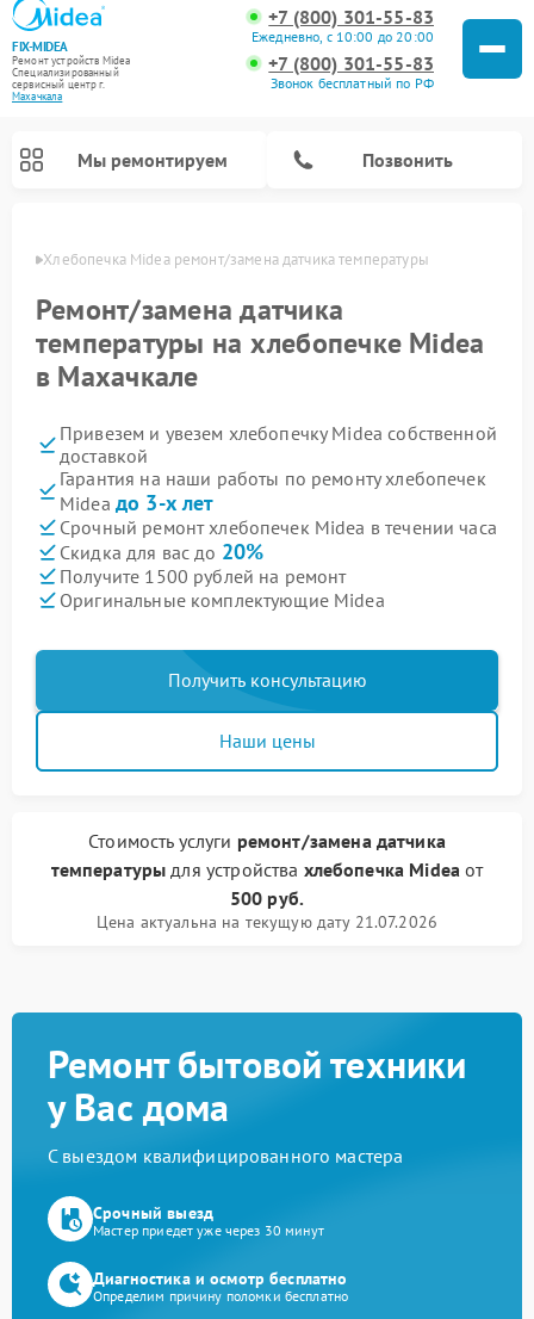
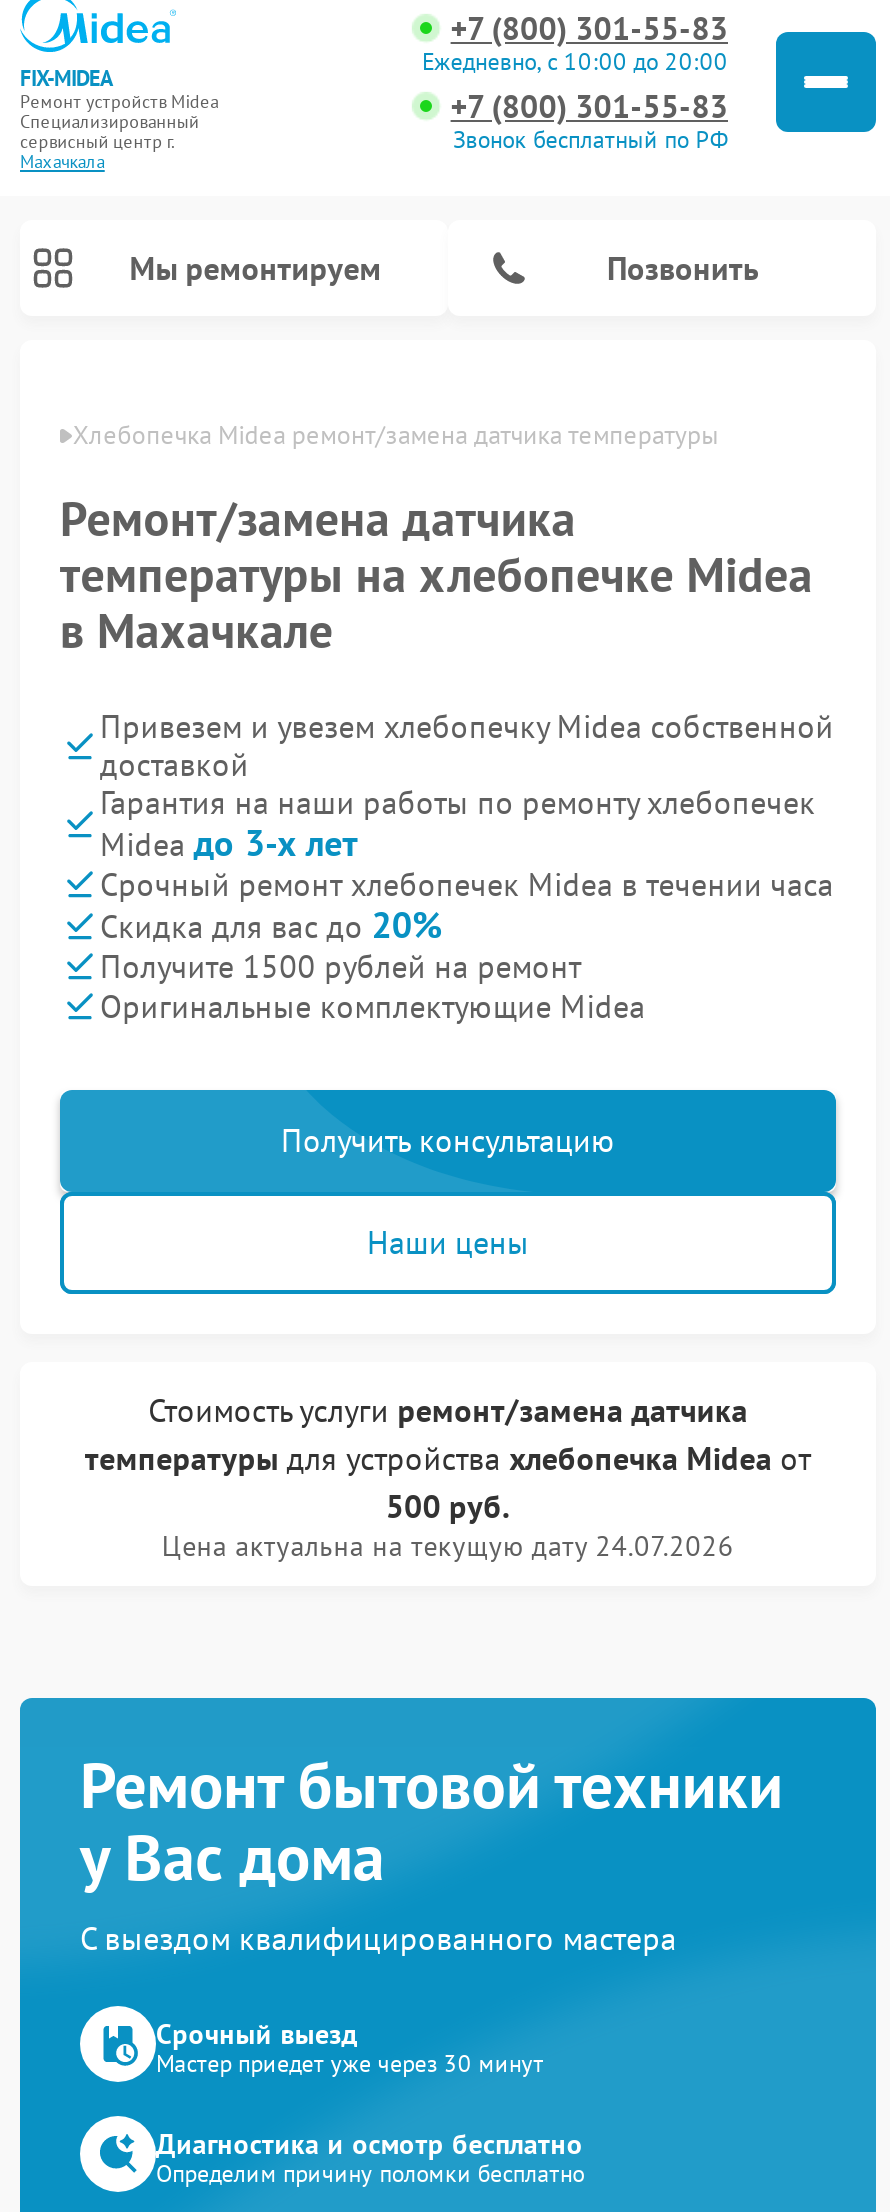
- Цена актуальна на текущую дату 21.07.2026
+ Цена актуальна на текущую дату 24.07.2026
